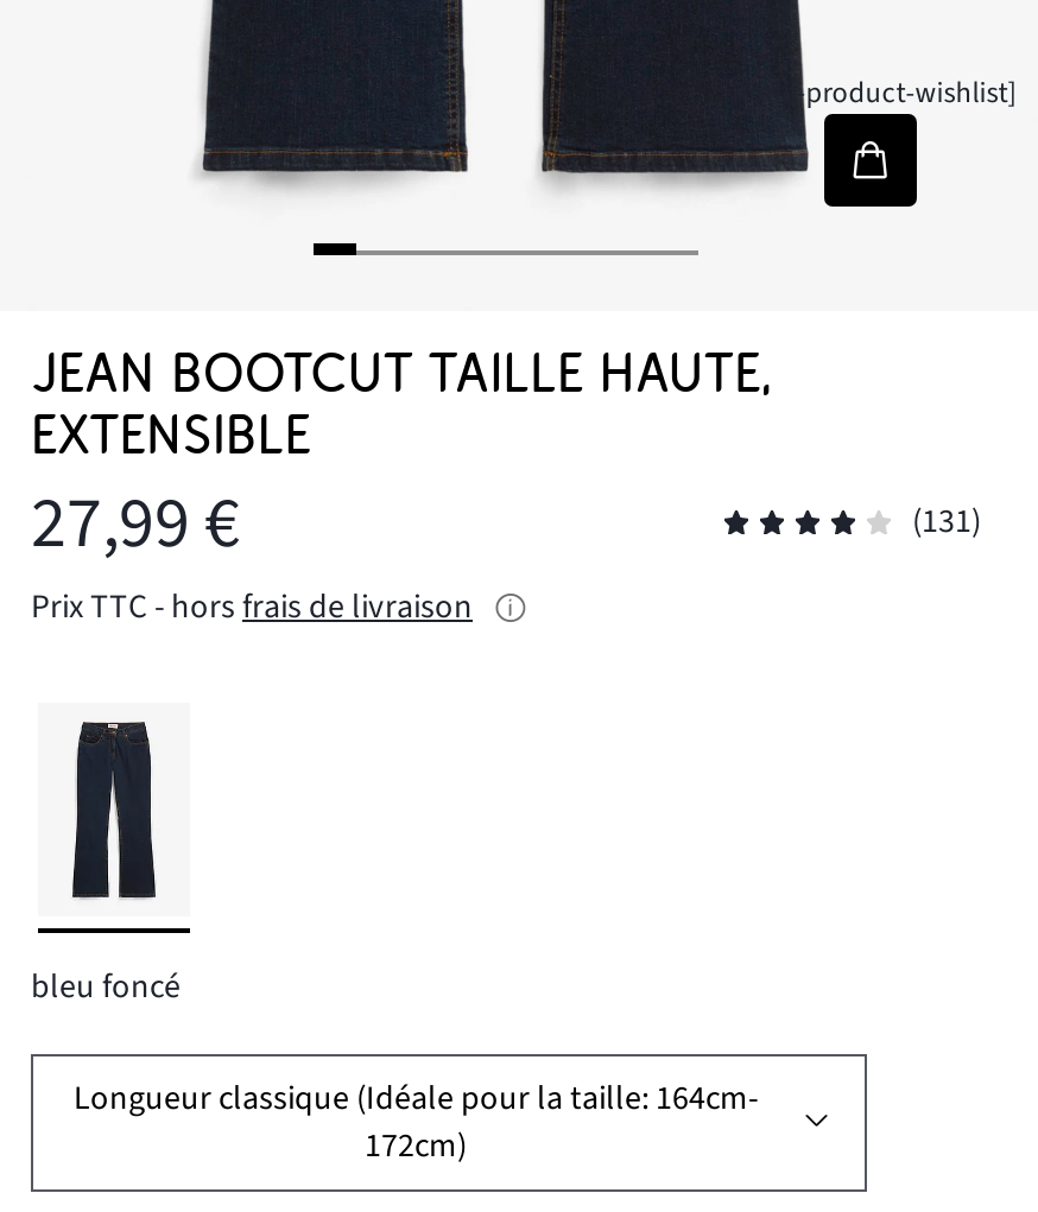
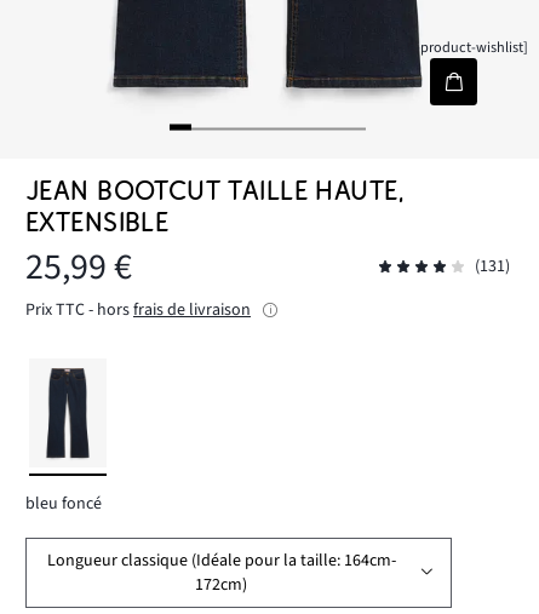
- 27,99 €
+ 25,99 €
